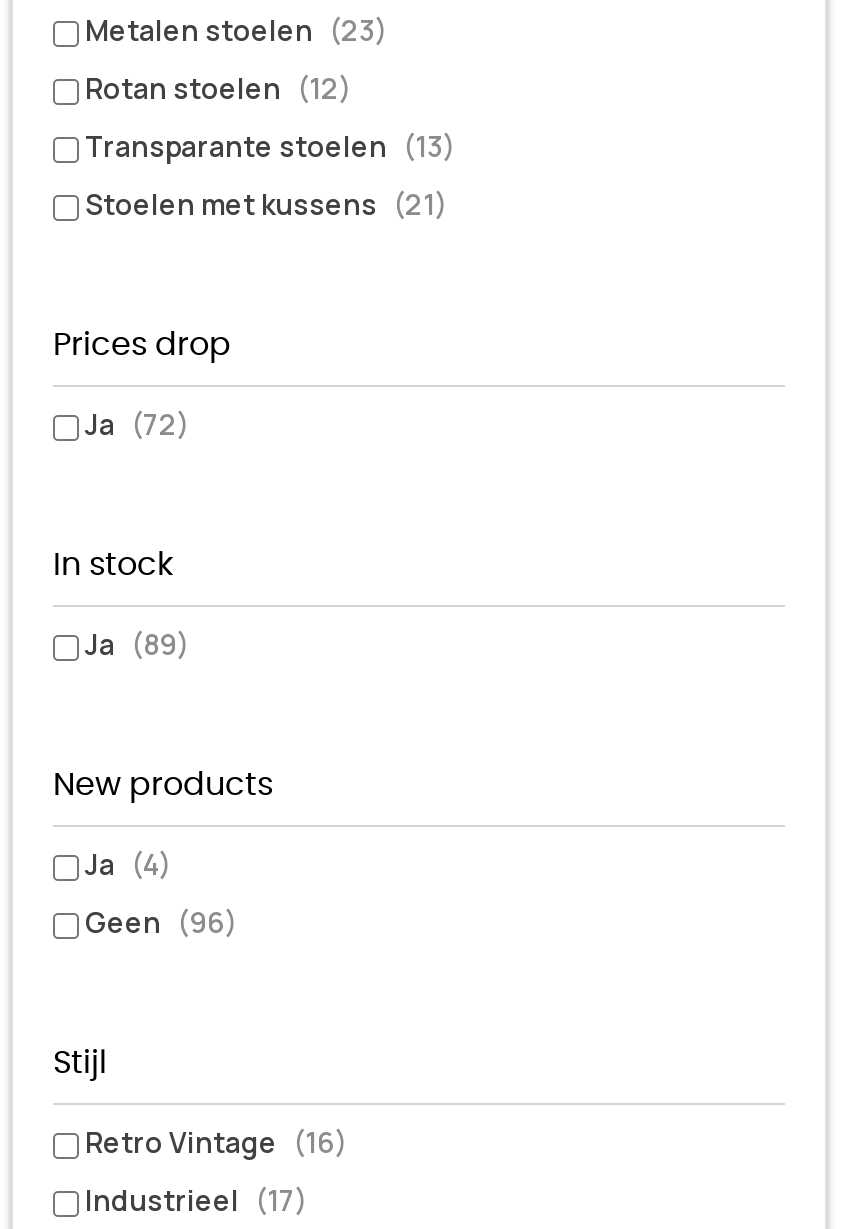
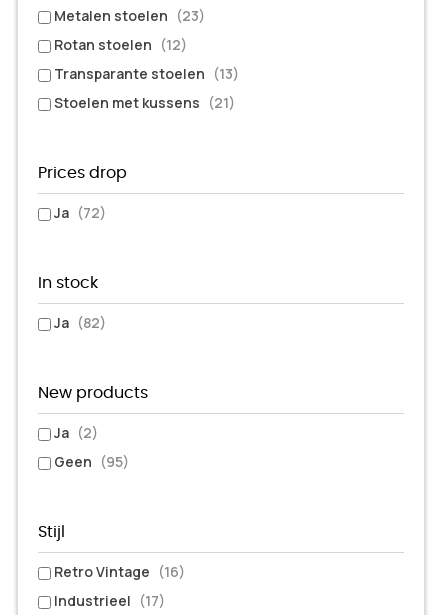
- Ja (89)
+ Ja (82)

- Ja (4)
+ Ja (2)

- Geen (96)
+ Geen (95)
